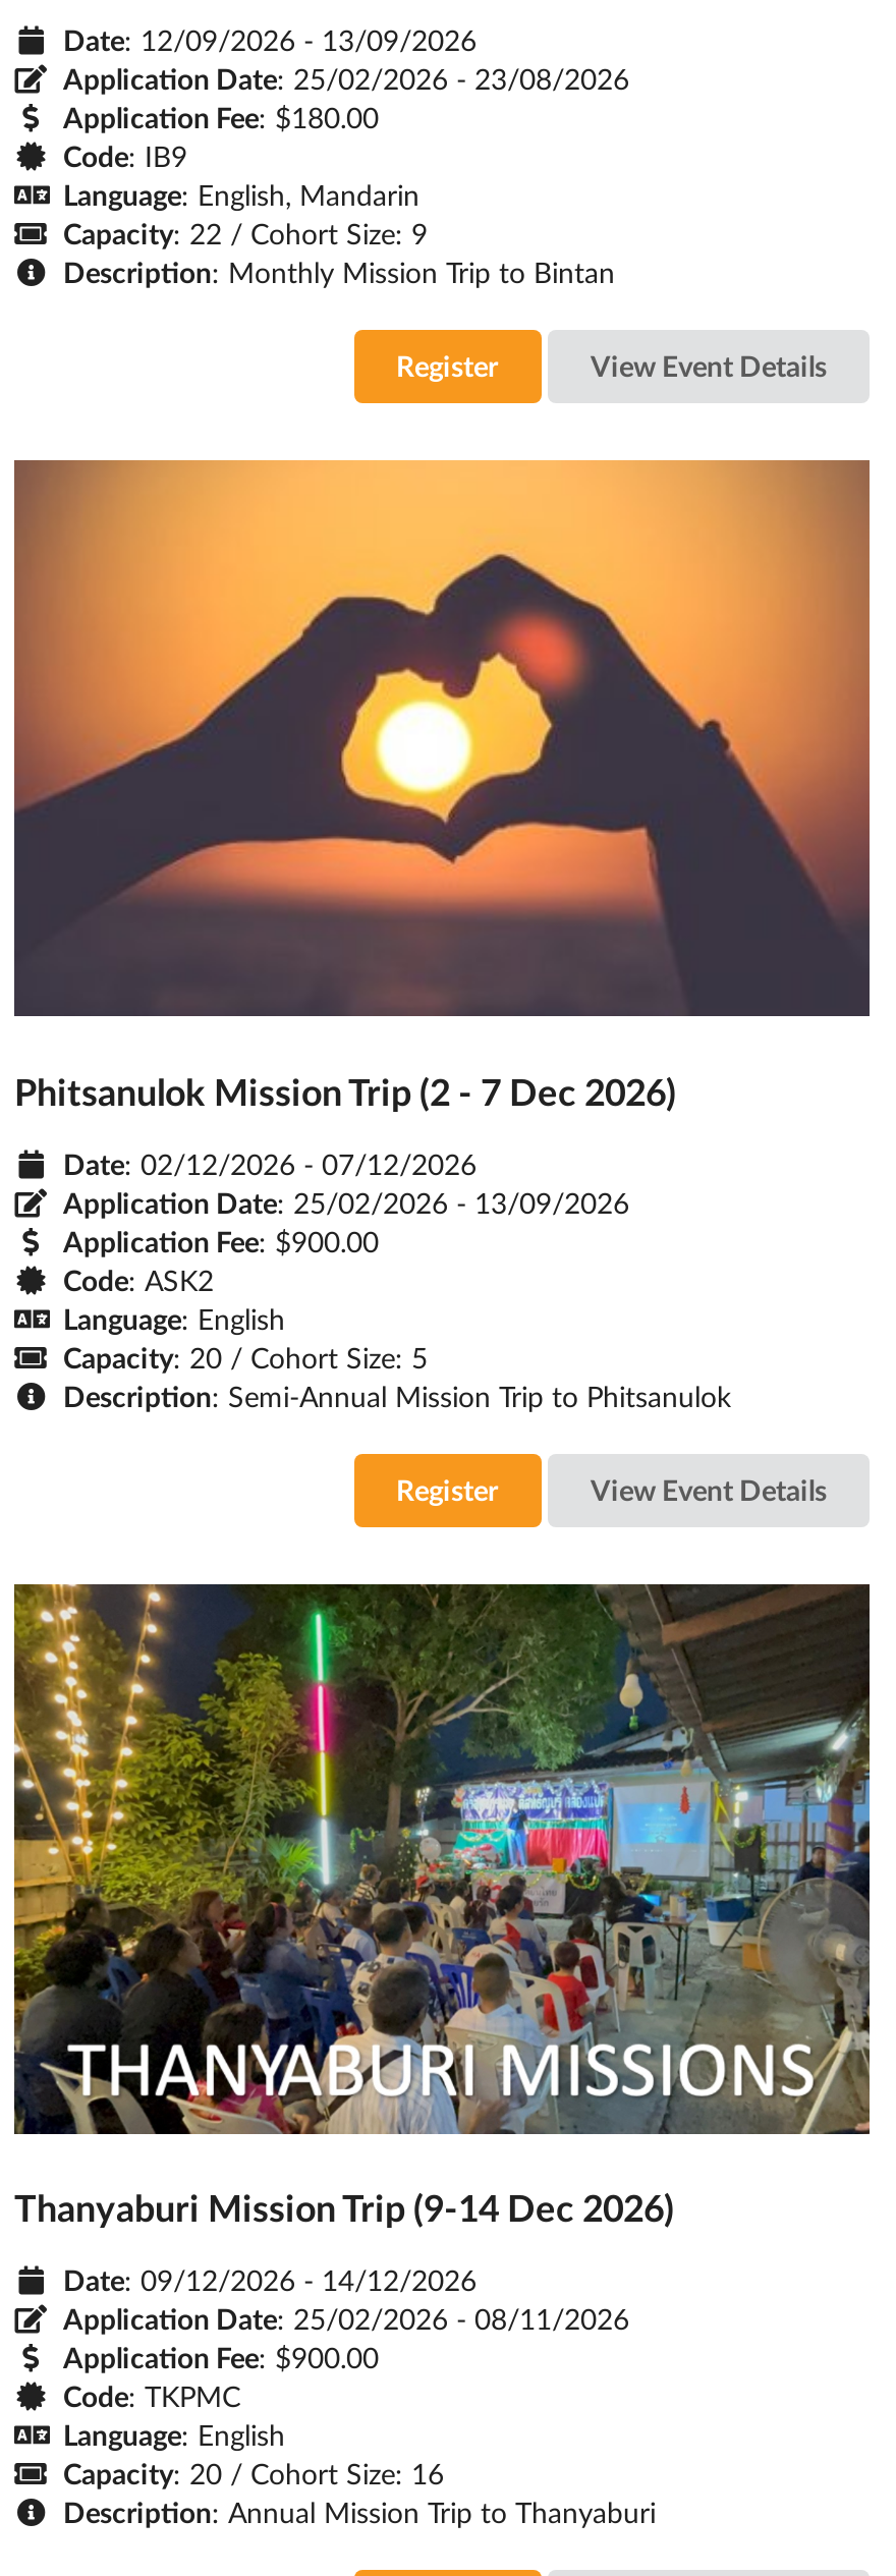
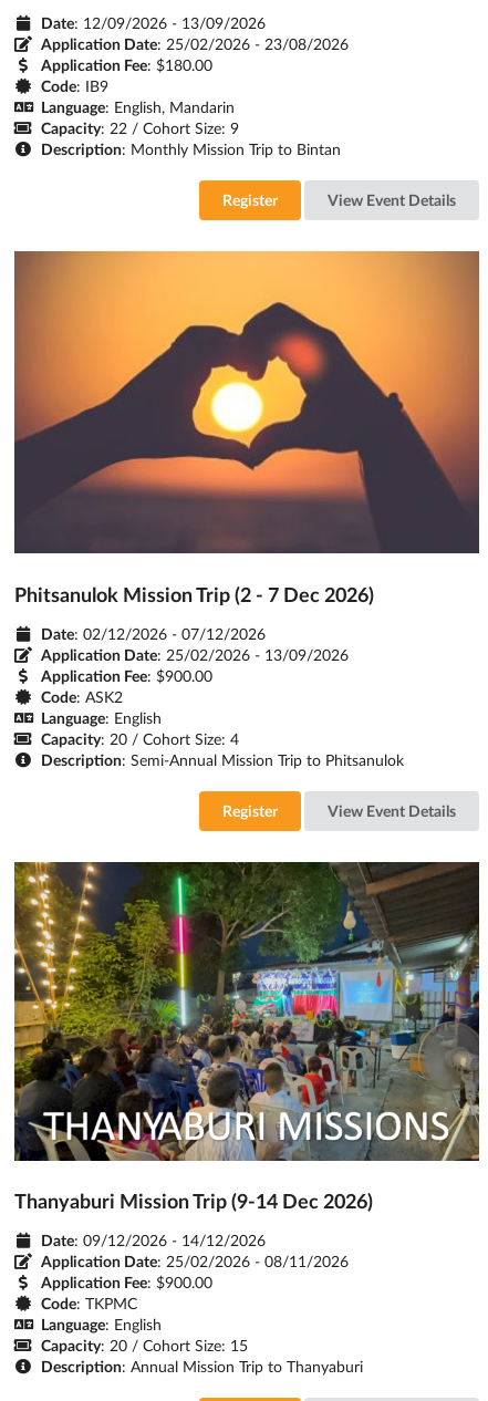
- Capacity: 20 / Cohort Size: 5
+ Capacity: 20 / Cohort Size: 4

- Capacity: 20 / Cohort Size: 16
+ Capacity: 20 / Cohort Size: 15
